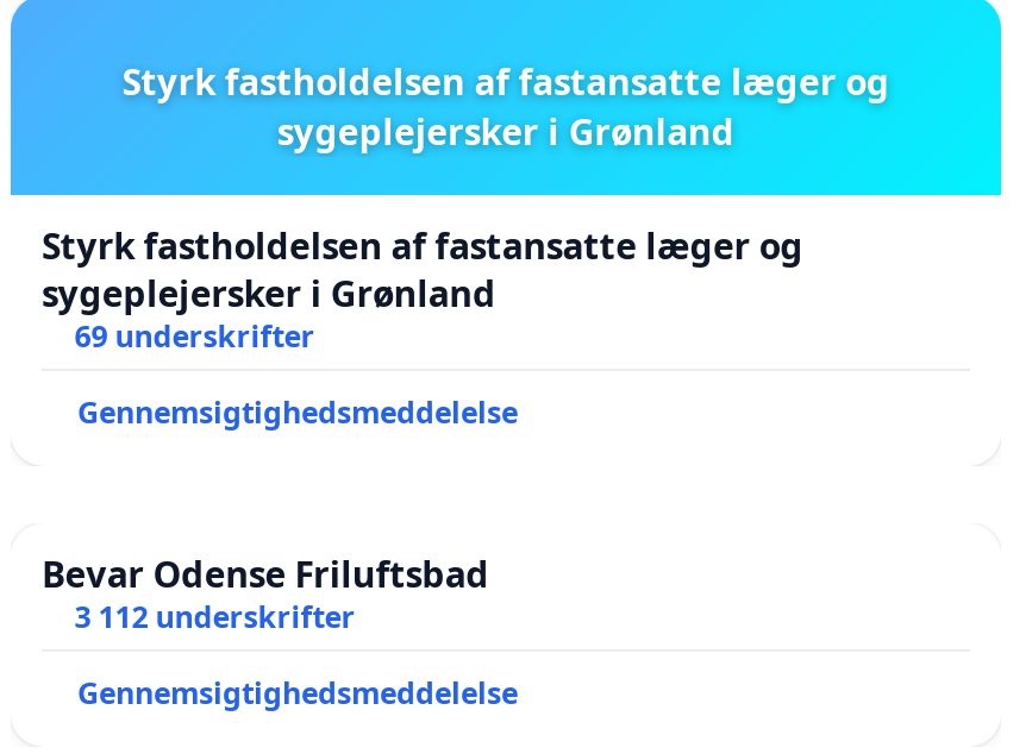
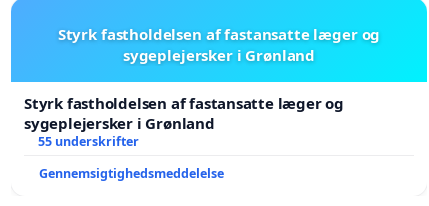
- 69 underskrifter
- Gennemsigtighedsmeddelelse
- Bevar Odense Friluftsbad
- 3 112 underskrifter
+ 55 underskrifter
